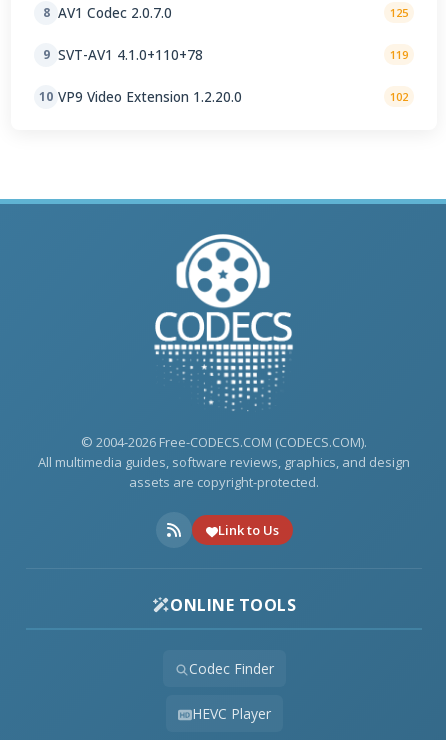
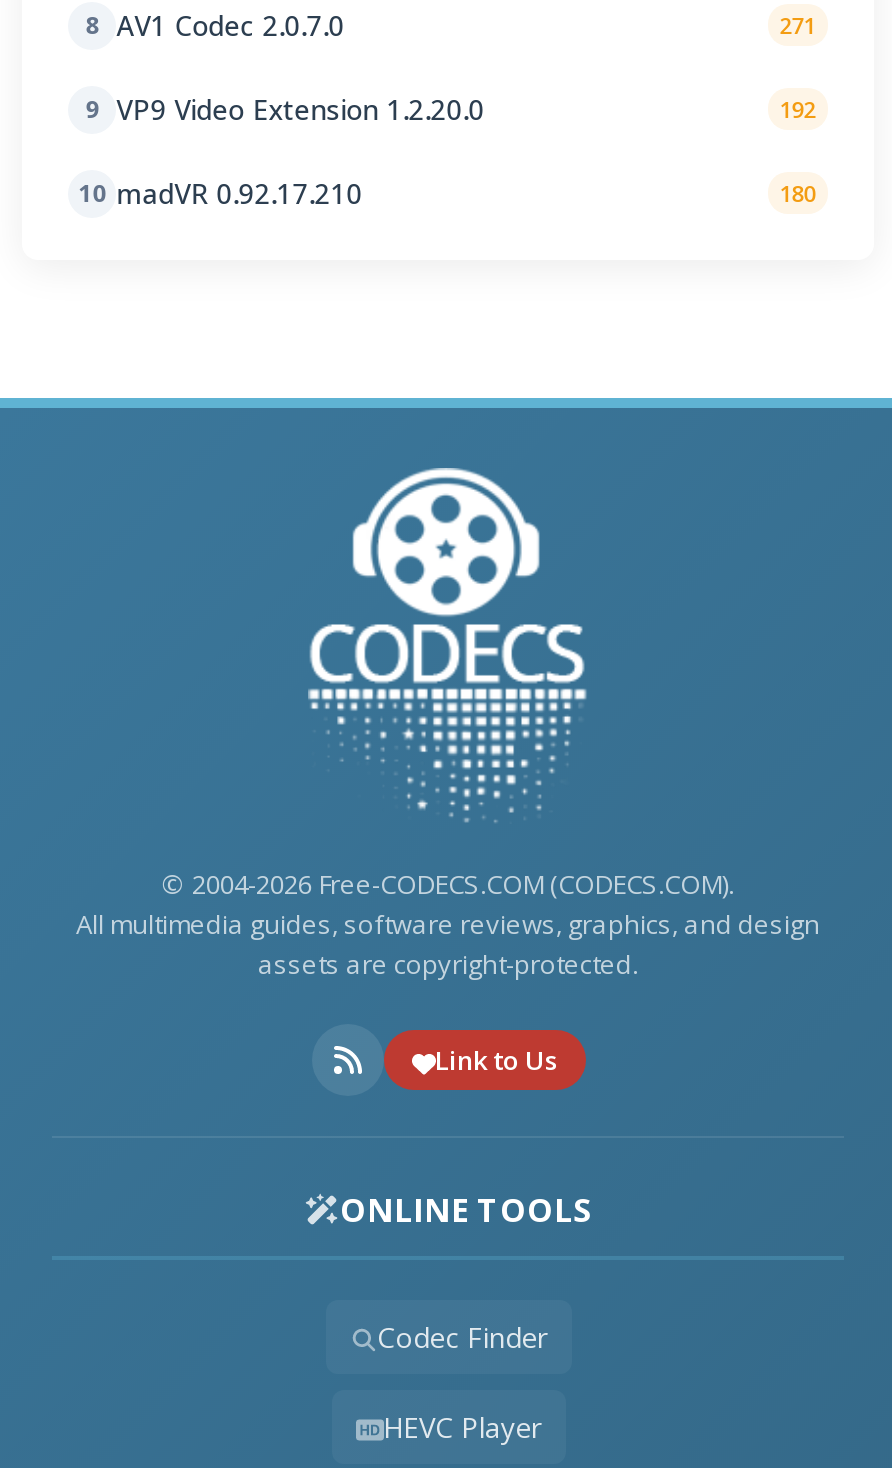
- 125
+ 271

- 9 SVT-AV1 4.1.0+110+78
- 119
+ 9 VP9 Video Extension 1.2.20.0
+ 192

- 10 VP9 Video Extension 1.2.20.0
- 102
+ 10 madVR 0.92.17.210
+ 180
